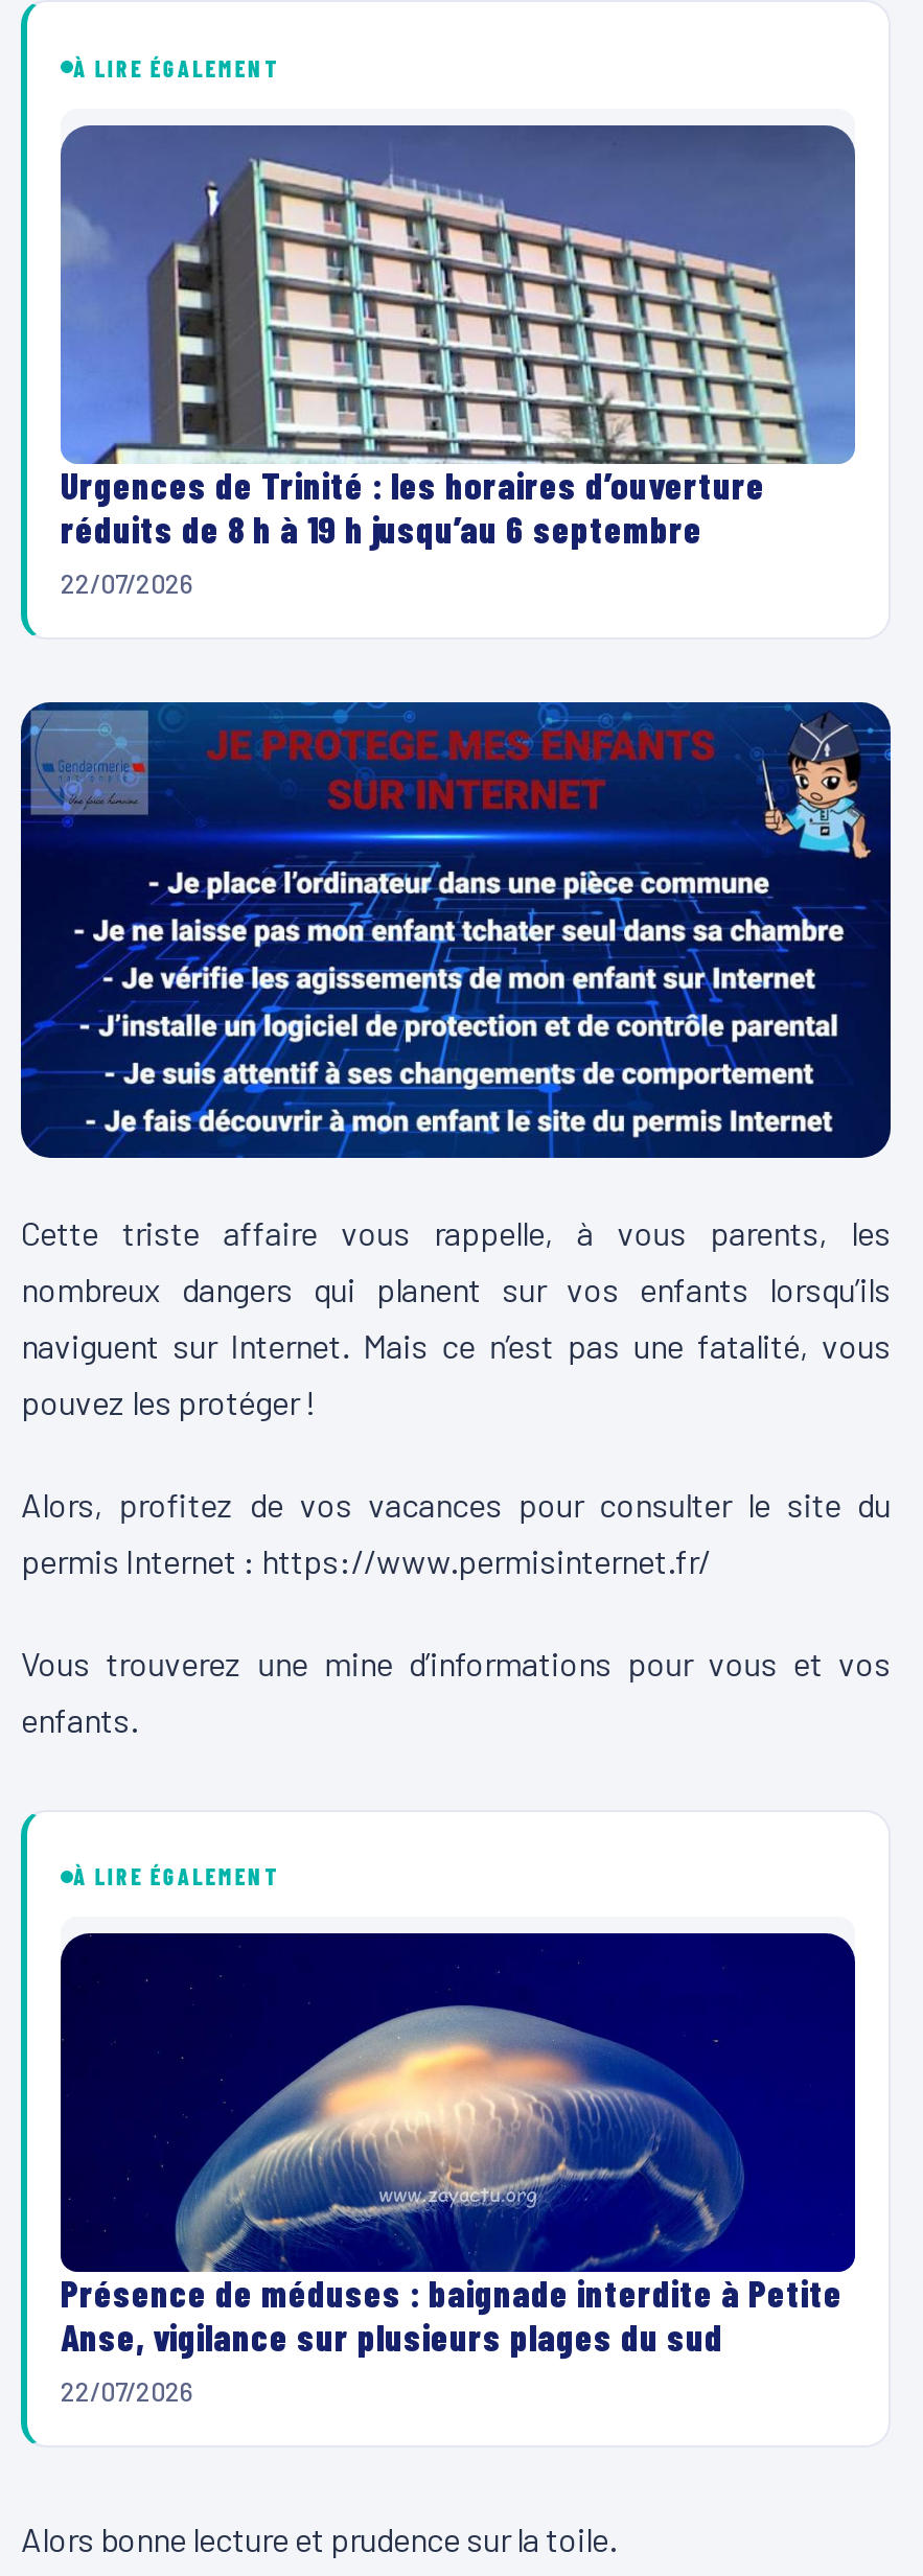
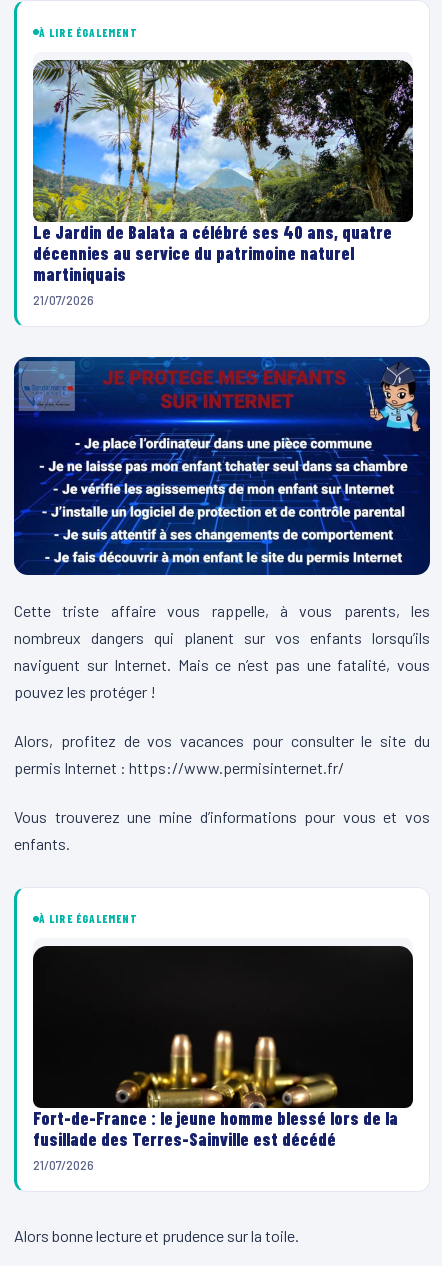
- [image]
- Urgences de Trinité : les horaires d’ouverture
- réduits de 8 h à 19 h jusqu’au 6 septembre
- 22/07/2026
+ [image]
+ Le Jardin de Balata a célébré ses 40 ans, quatre
+ décennies au service du patrimoine naturel
+ martiniquais
+ 21/07/2026

- [image]
- Présence de méduses : baignade interdite à Petite
- Anse, vigilance sur plusieurs plages du sud
- 22/07/2026
+ [image]
+ Fort-de-France : le jeune homme blessé lors de la
+ fusillade des Terres-Sainville est décédé
+ 21/07/2026
